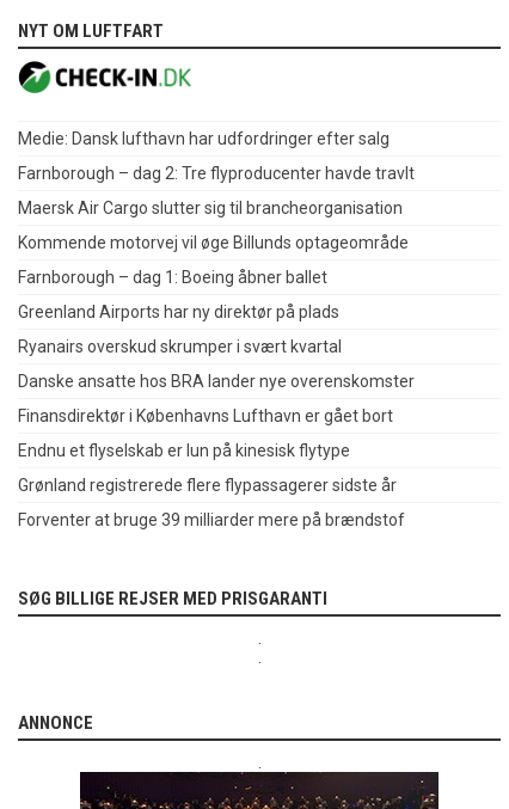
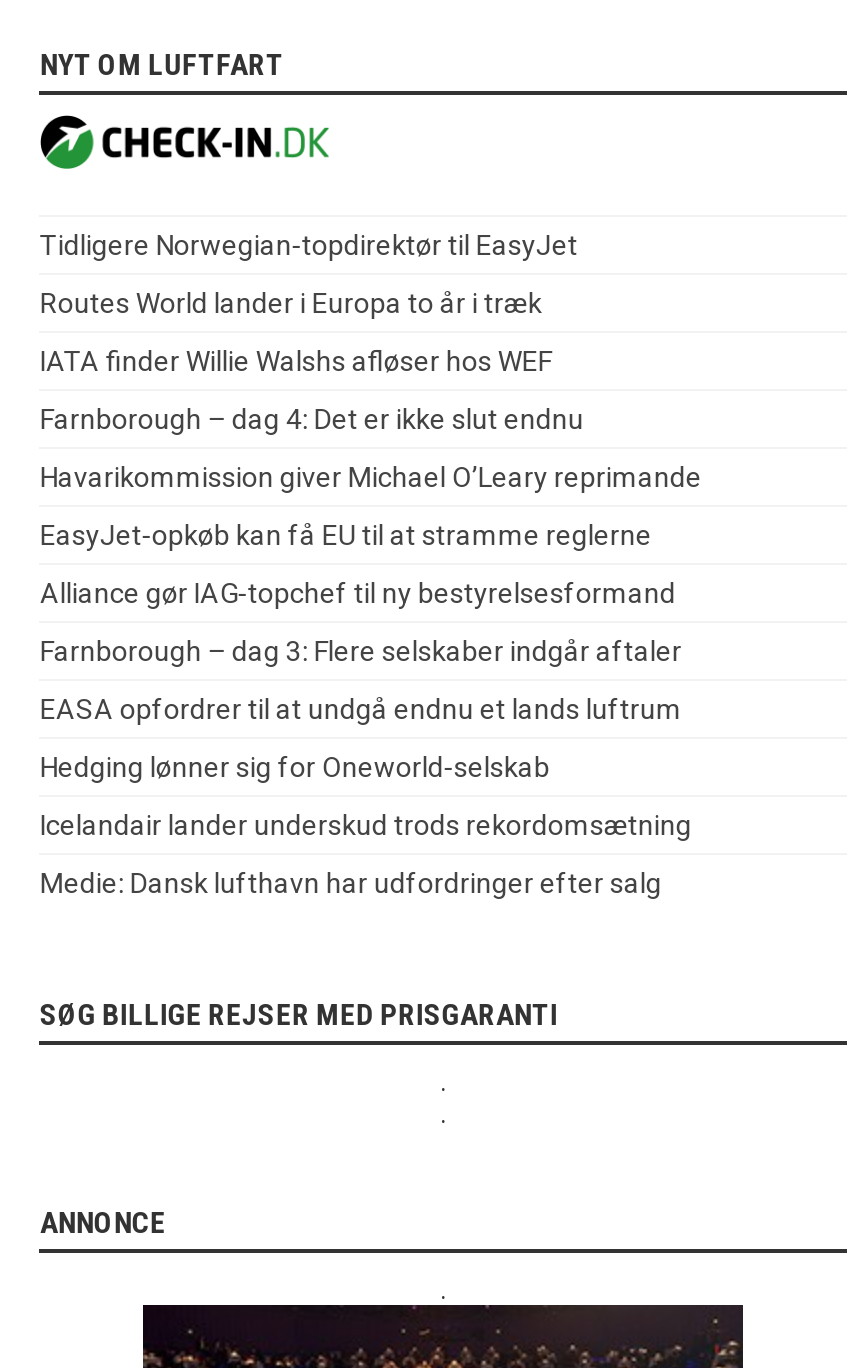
+ Tidligere Norwegian-topdirektør til EasyJet
+ Routes World lander i Europa to år i træk
+ IATA finder Willie Walshs afløser hos WEF
+ Farnborough – dag 4: Det er ikke slut endnu
+ Havarikommission giver Michael O’Leary reprimande
+ EasyJet-opkøb kan få EU til at stramme reglerne
+ Alliance gør IAG-topchef til ny bestyrelsesformand
+ Farnborough – dag 3: Flere selskaber indgår aftaler
+ EASA opfordrer til at undgå endnu et lands luftrum
+ Hedging lønner sig for Oneworld-selskab
+ Icelandair lander underskud trods rekordomsætning

moved down: Medie: Dansk lufthavn har udfordringer efter salg

- Farnborough – dag 2: Tre flyproducenter havde travlt
- Maersk Air Cargo slutter sig til brancheorganisation
- Kommende motorvej vil øge Billunds optageområde
- Farnborough – dag 1: Boeing åbner ballet
- Greenland Airports har ny direktør på plads
- Ryanairs overskud skrumper i svært kvartal
- Danske ansatte hos BRA lander nye overenskomster
- Finansdirektør i Københavns Lufthavn er gået bort
- Endnu et flyselskab er lun på kinesisk flytype
- Grønland registrerede flere flypassagerer sidste år
- Forventer at bruge 39 milliarder mere på brændstof
